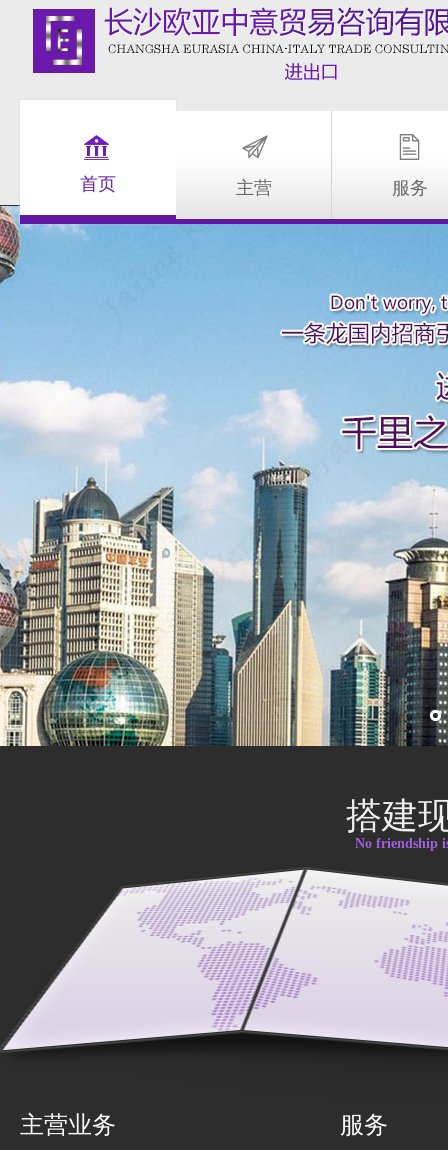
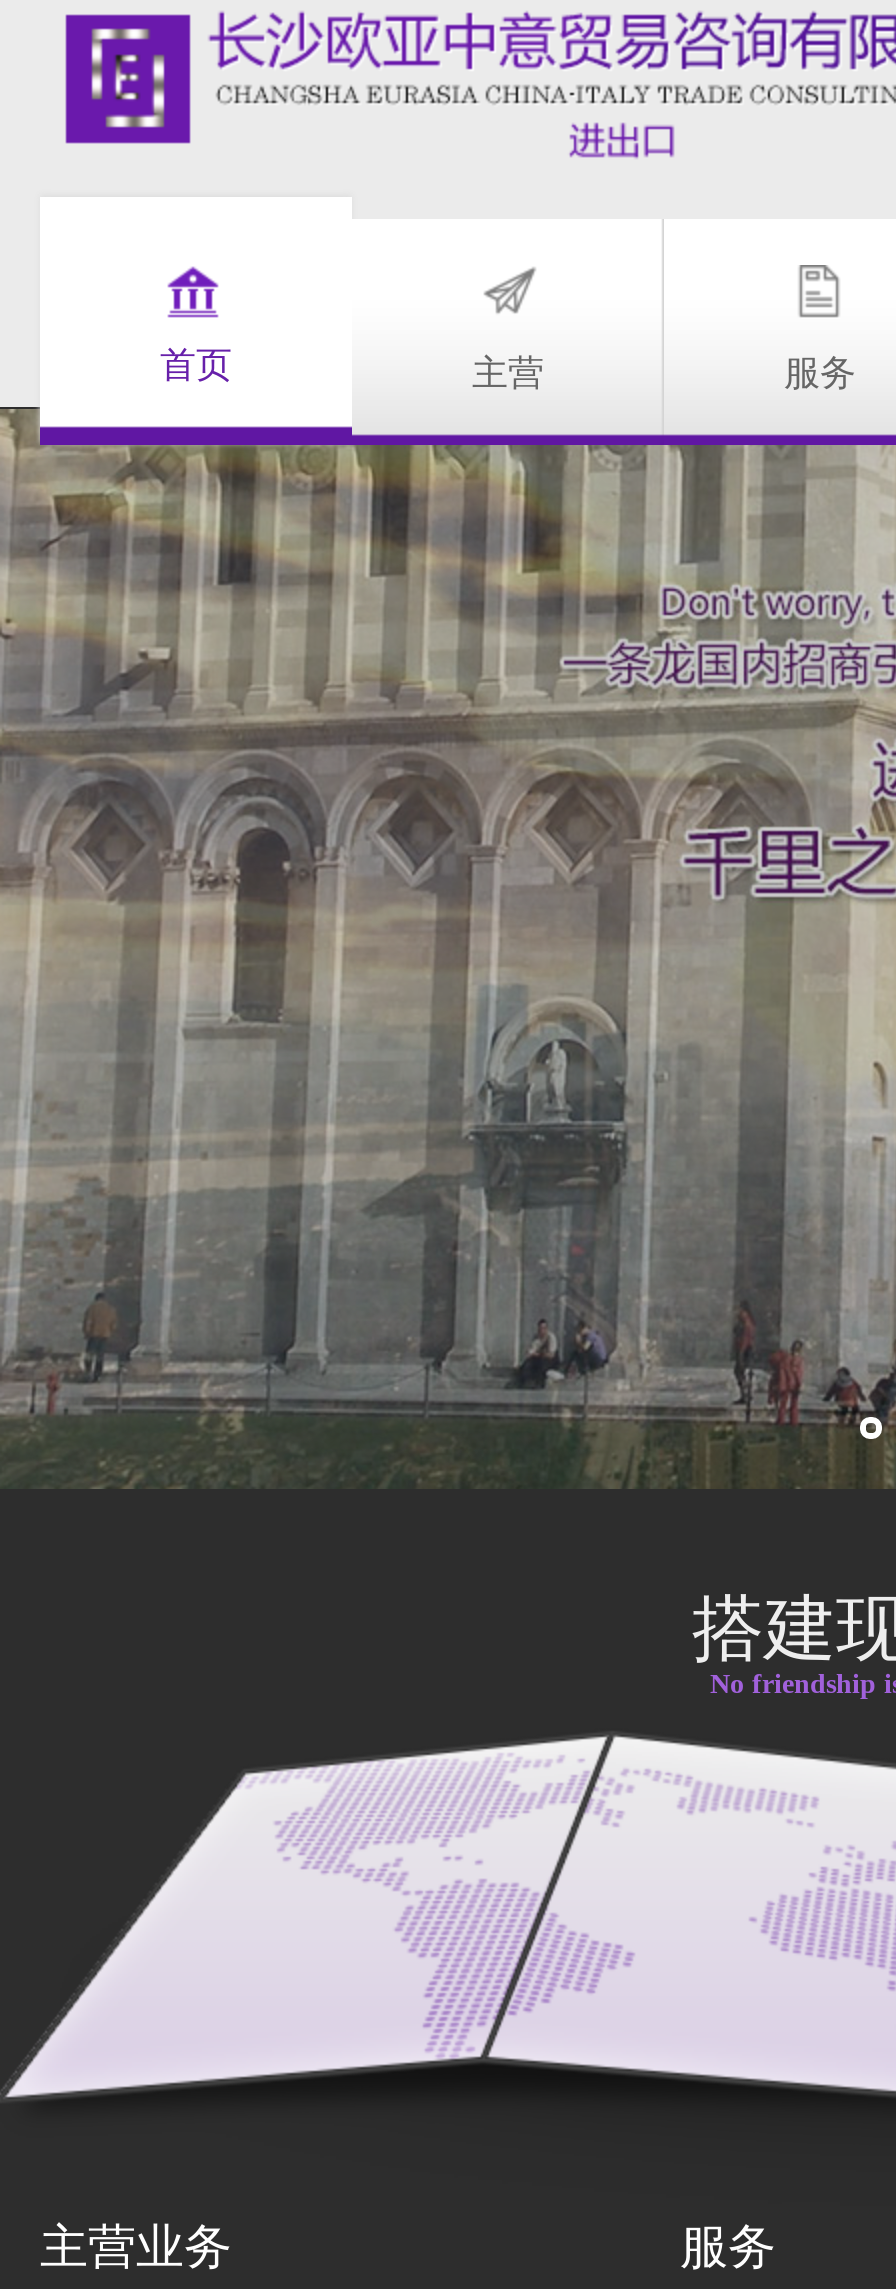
- [image]
+ [image]
